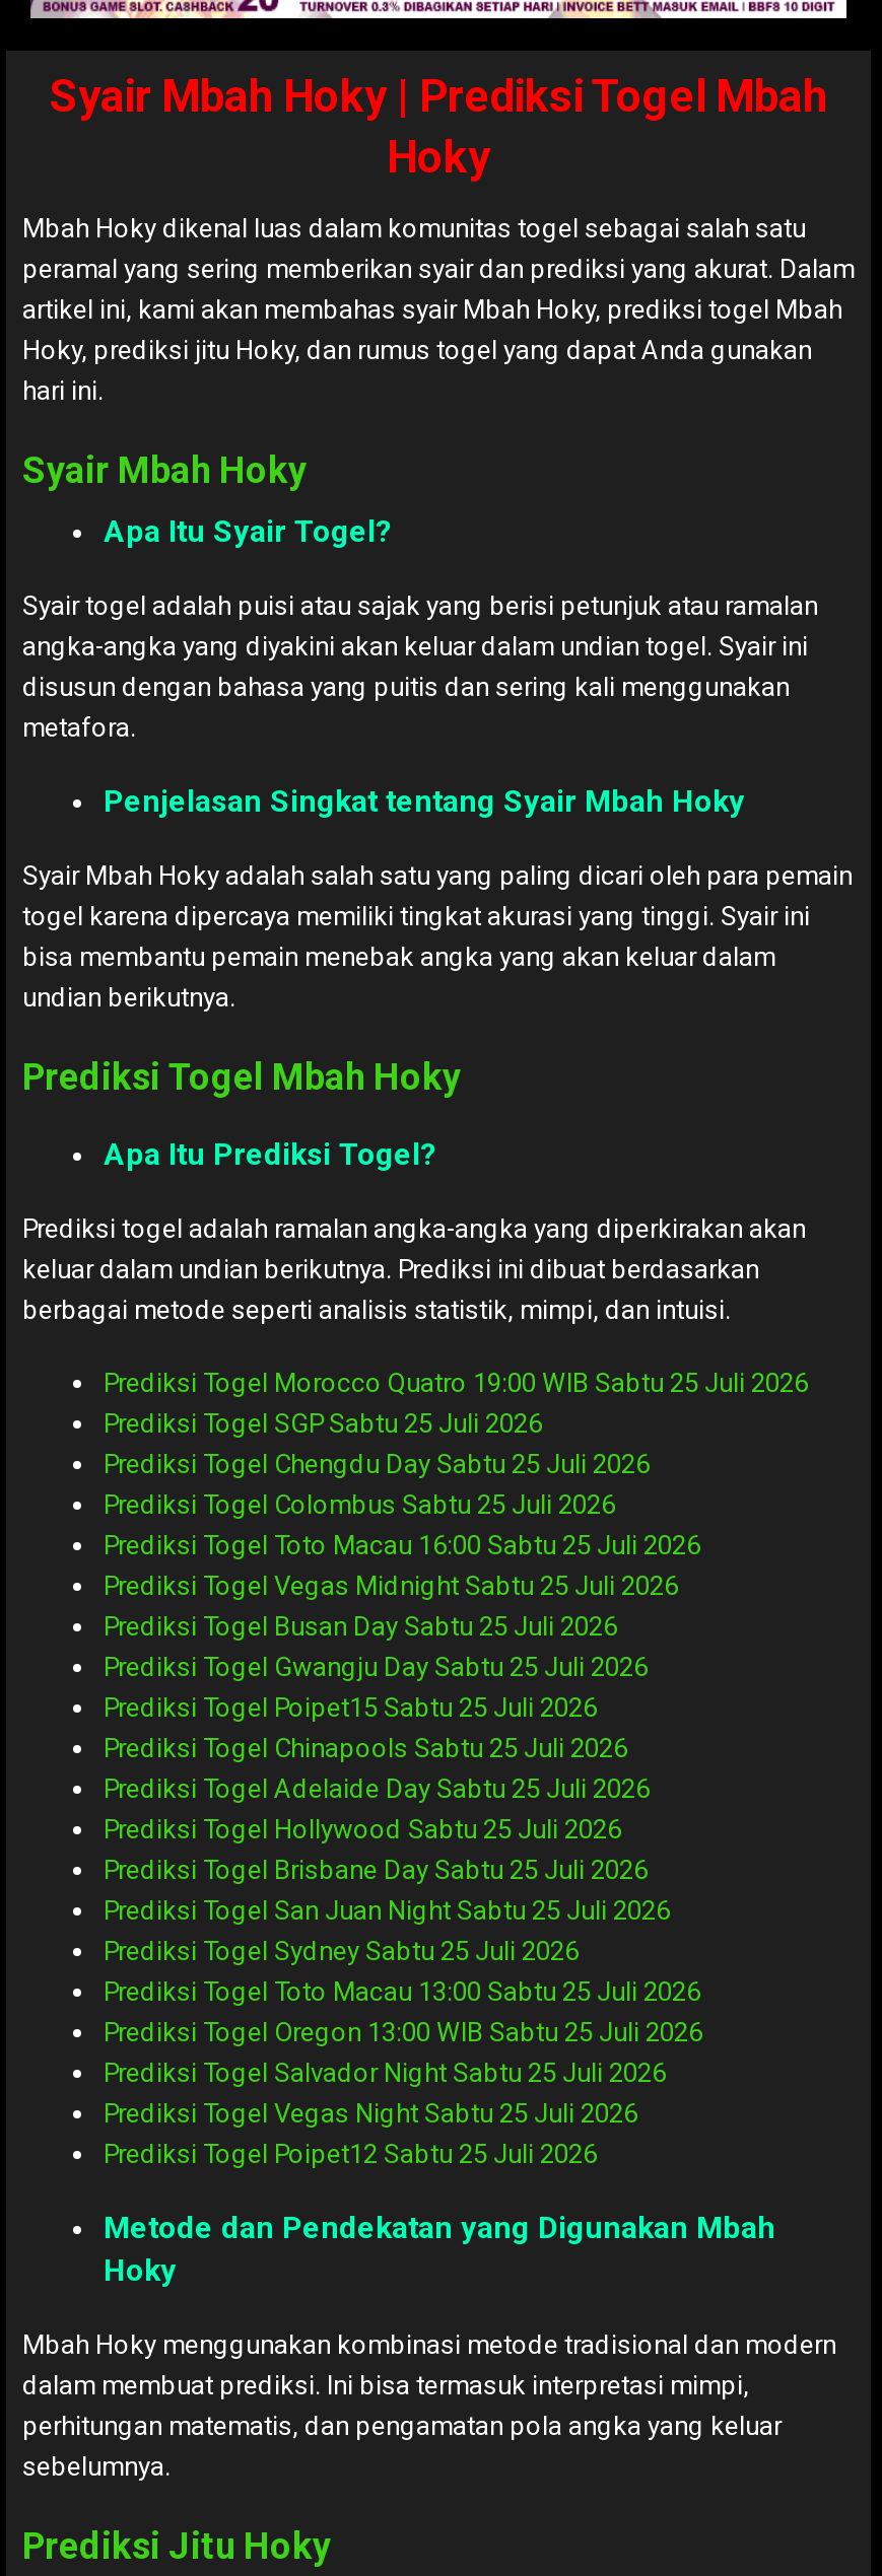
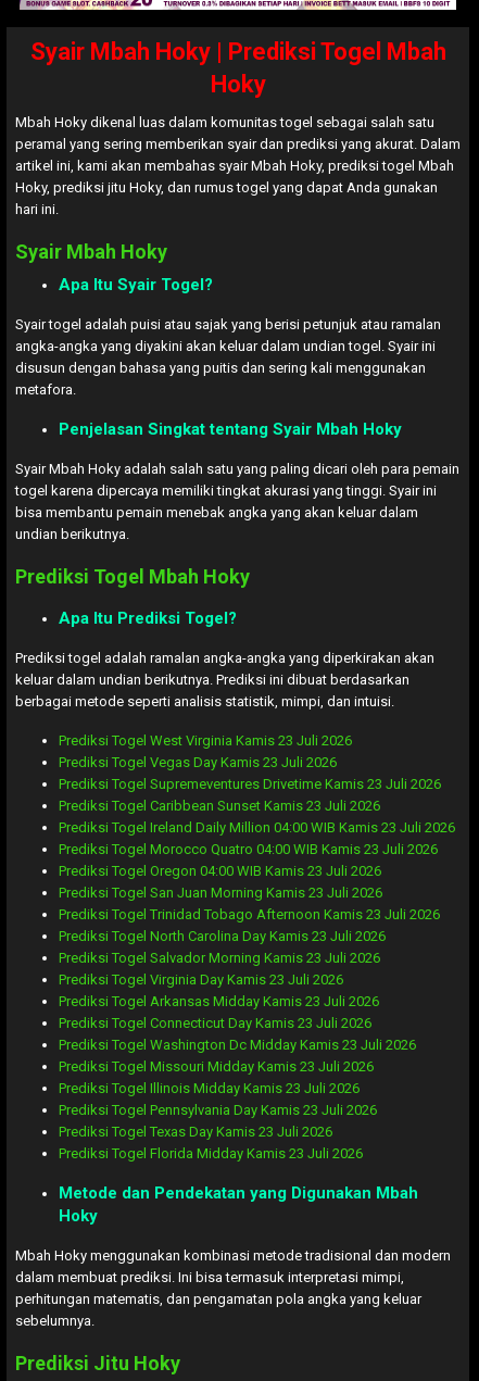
- Prediksi Togel Morocco Quatro 19:00 WIB Sabtu 25 Juli 2026
- Prediksi Togel SGP Sabtu 25 Juli 2026
- Prediksi Togel Chengdu Day Sabtu 25 Juli 2026
- Prediksi Togel Colombus Sabtu 25 Juli 2026
- Prediksi Togel Toto Macau 16:00 Sabtu 25 Juli 2026
- Prediksi Togel Vegas Midnight Sabtu 25 Juli 2026
- Prediksi Togel Busan Day Sabtu 25 Juli 2026
- Prediksi Togel Gwangju Day Sabtu 25 Juli 2026
- Prediksi Togel Poipet15 Sabtu 25 Juli 2026
- Prediksi Togel Chinapools Sabtu 25 Juli 2026
- Prediksi Togel Adelaide Day Sabtu 25 Juli 2026
- Prediksi Togel Hollywood Sabtu 25 Juli 2026
- Prediksi Togel Brisbane Day Sabtu 25 Juli 2026
- Prediksi Togel San Juan Night Sabtu 25 Juli 2026
- Prediksi Togel Sydney Sabtu 25 Juli 2026
- Prediksi Togel Toto Macau 13:00 Sabtu 25 Juli 2026
- Prediksi Togel Oregon 13:00 WIB Sabtu 25 Juli 2026
- Prediksi Togel Salvador Night Sabtu 25 Juli 2026
- Prediksi Togel Vegas Night Sabtu 25 Juli 2026
- Prediksi Togel Poipet12 Sabtu 25 Juli 2026
+ Prediksi Togel West Virginia Kamis 23 Juli 2026
+ Prediksi Togel Vegas Day Kamis 23 Juli 2026
+ Prediksi Togel Supremeventures Drivetime Kamis 23 Juli 2026
+ Prediksi Togel Caribbean Sunset Kamis 23 Juli 2026
+ Prediksi Togel Ireland Daily Million 04:00 WIB Kamis 23 Juli 2026
+ Prediksi Togel Morocco Quatro 04:00 WIB Kamis 23 Juli 2026
+ Prediksi Togel Oregon 04:00 WIB Kamis 23 Juli 2026
+ Prediksi Togel San Juan Morning Kamis 23 Juli 2026
+ Prediksi Togel Trinidad Tobago Afternoon Kamis 23 Juli 2026
+ Prediksi Togel North Carolina Day Kamis 23 Juli 2026
+ Prediksi Togel Salvador Morning Kamis 23 Juli 2026
+ Prediksi Togel Virginia Day Kamis 23 Juli 2026
+ Prediksi Togel Arkansas Midday Kamis 23 Juli 2026
+ Prediksi Togel Connecticut Day Kamis 23 Juli 2026
+ Prediksi Togel Washington Dc Midday Kamis 23 Juli 2026
+ Prediksi Togel Missouri Midday Kamis 23 Juli 2026
+ Prediksi Togel Illinois Midday Kamis 23 Juli 2026
+ Prediksi Togel Pennsylvania Day Kamis 23 Juli 2026
+ Prediksi Togel Texas Day Kamis 23 Juli 2026
+ Prediksi Togel Florida Midday Kamis 23 Juli 2026
